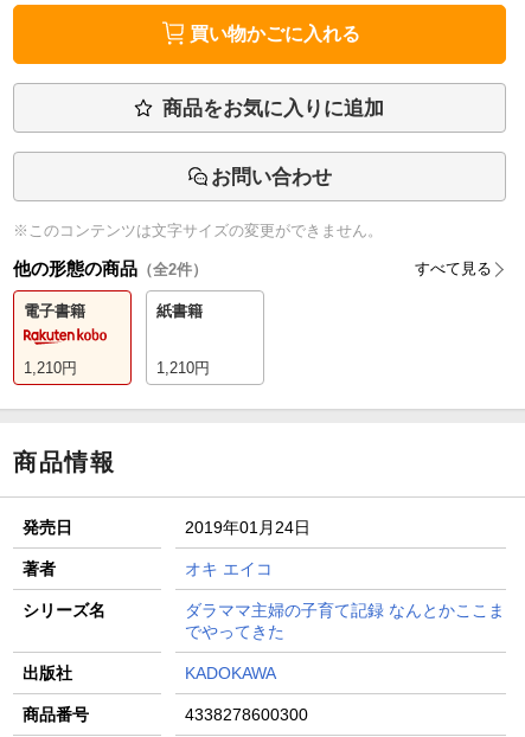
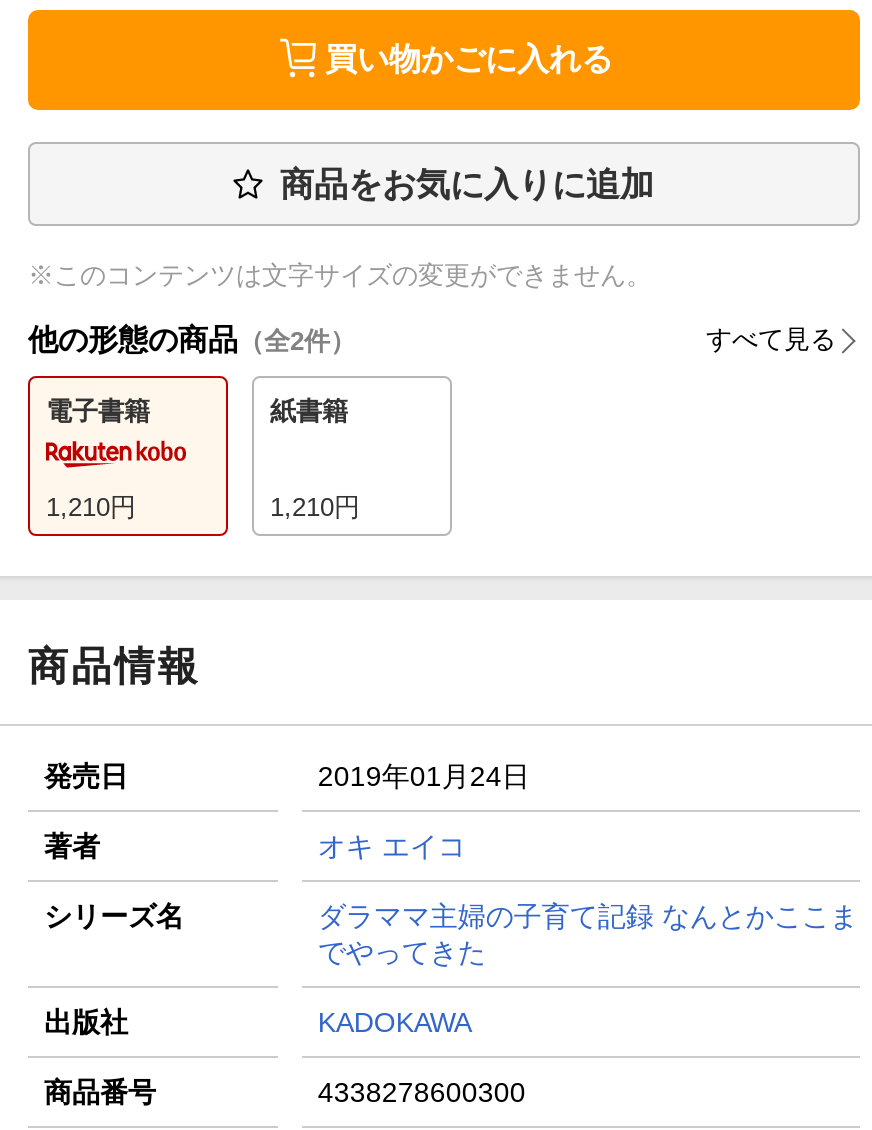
- お問い合わせ
